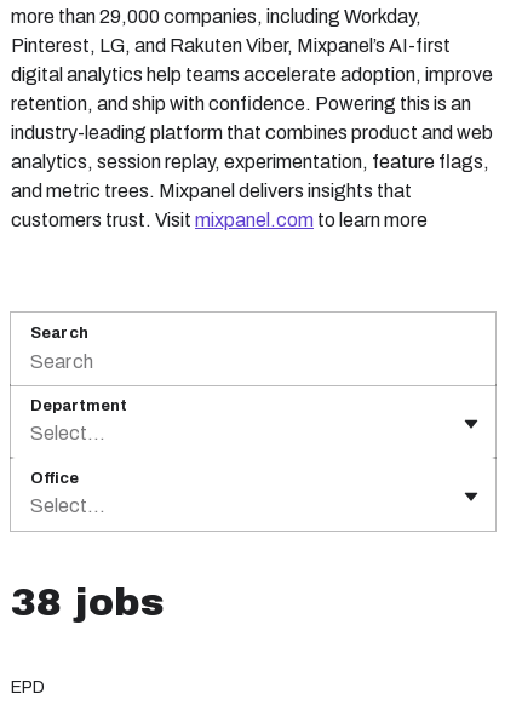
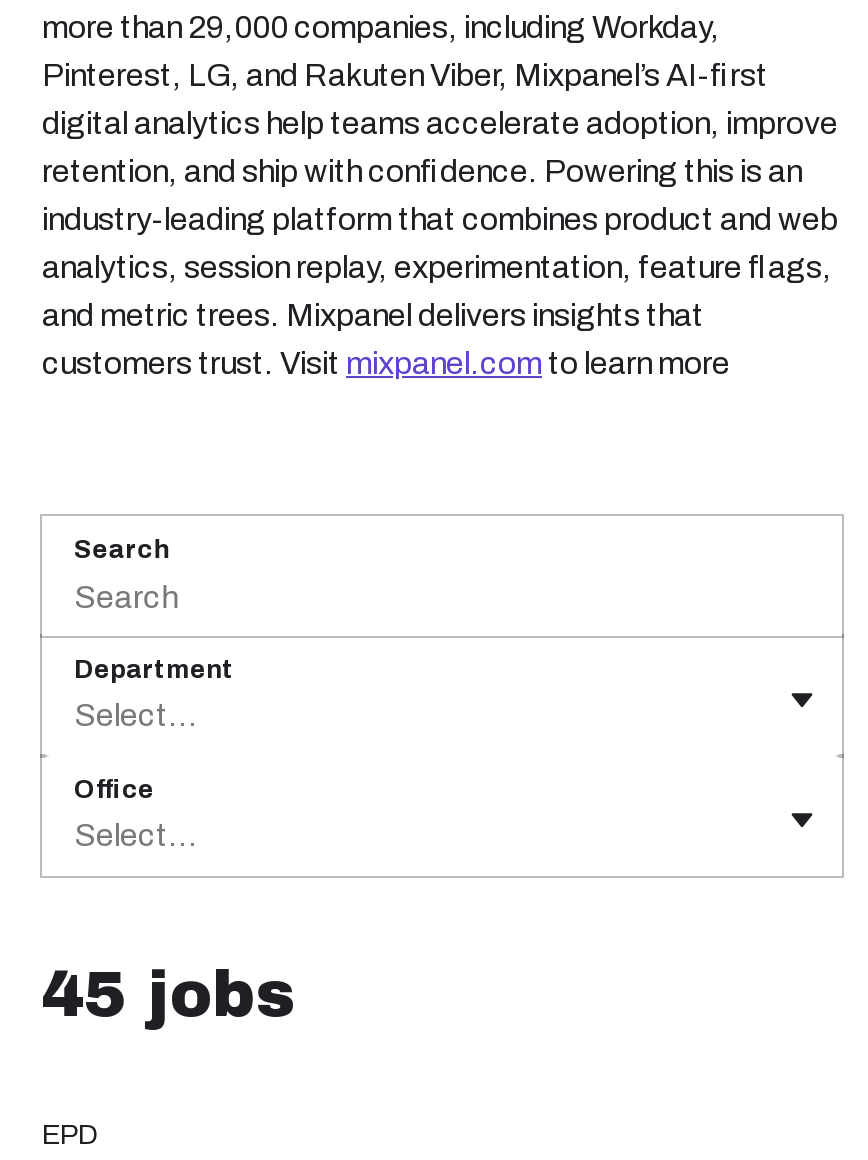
- 38 jobs
+ 45 jobs
